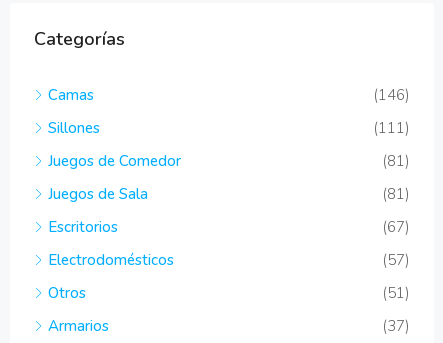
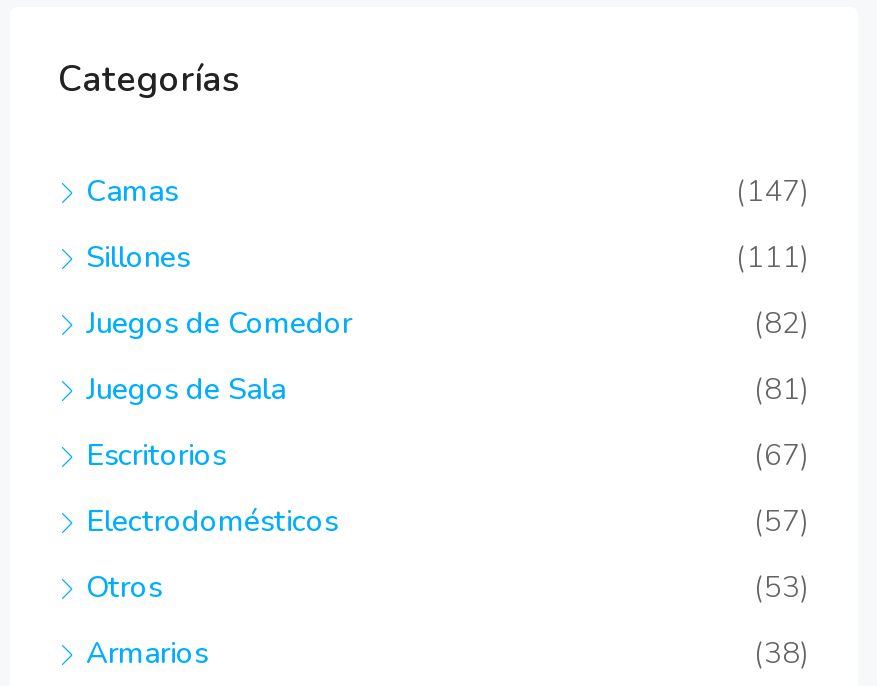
- (146)
+ (147)

- (81)
+ (82)

- (51)
+ (53)

- (37)
+ (38)
